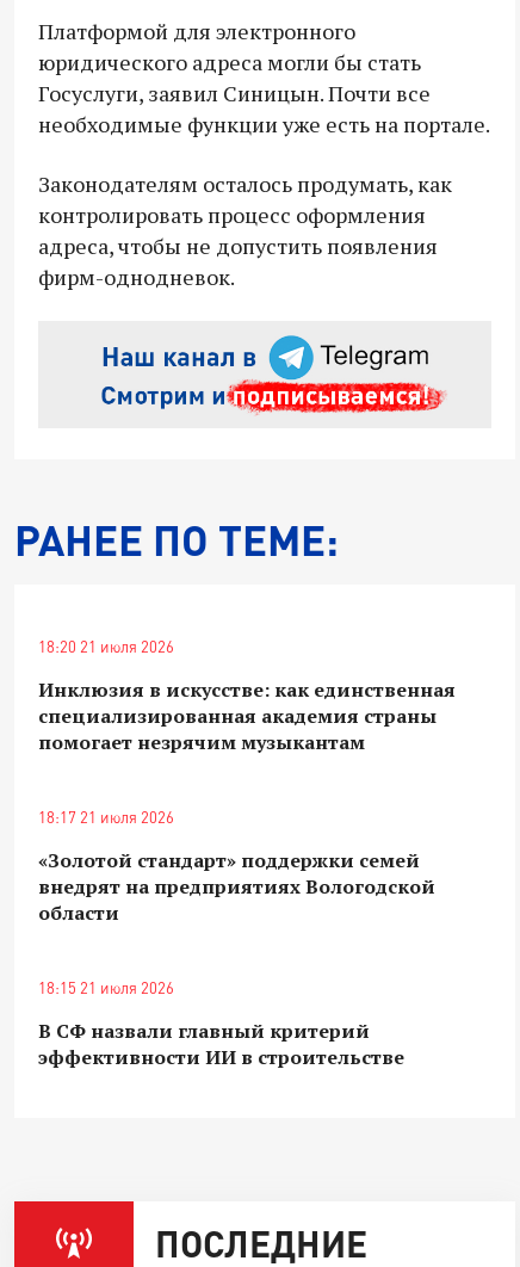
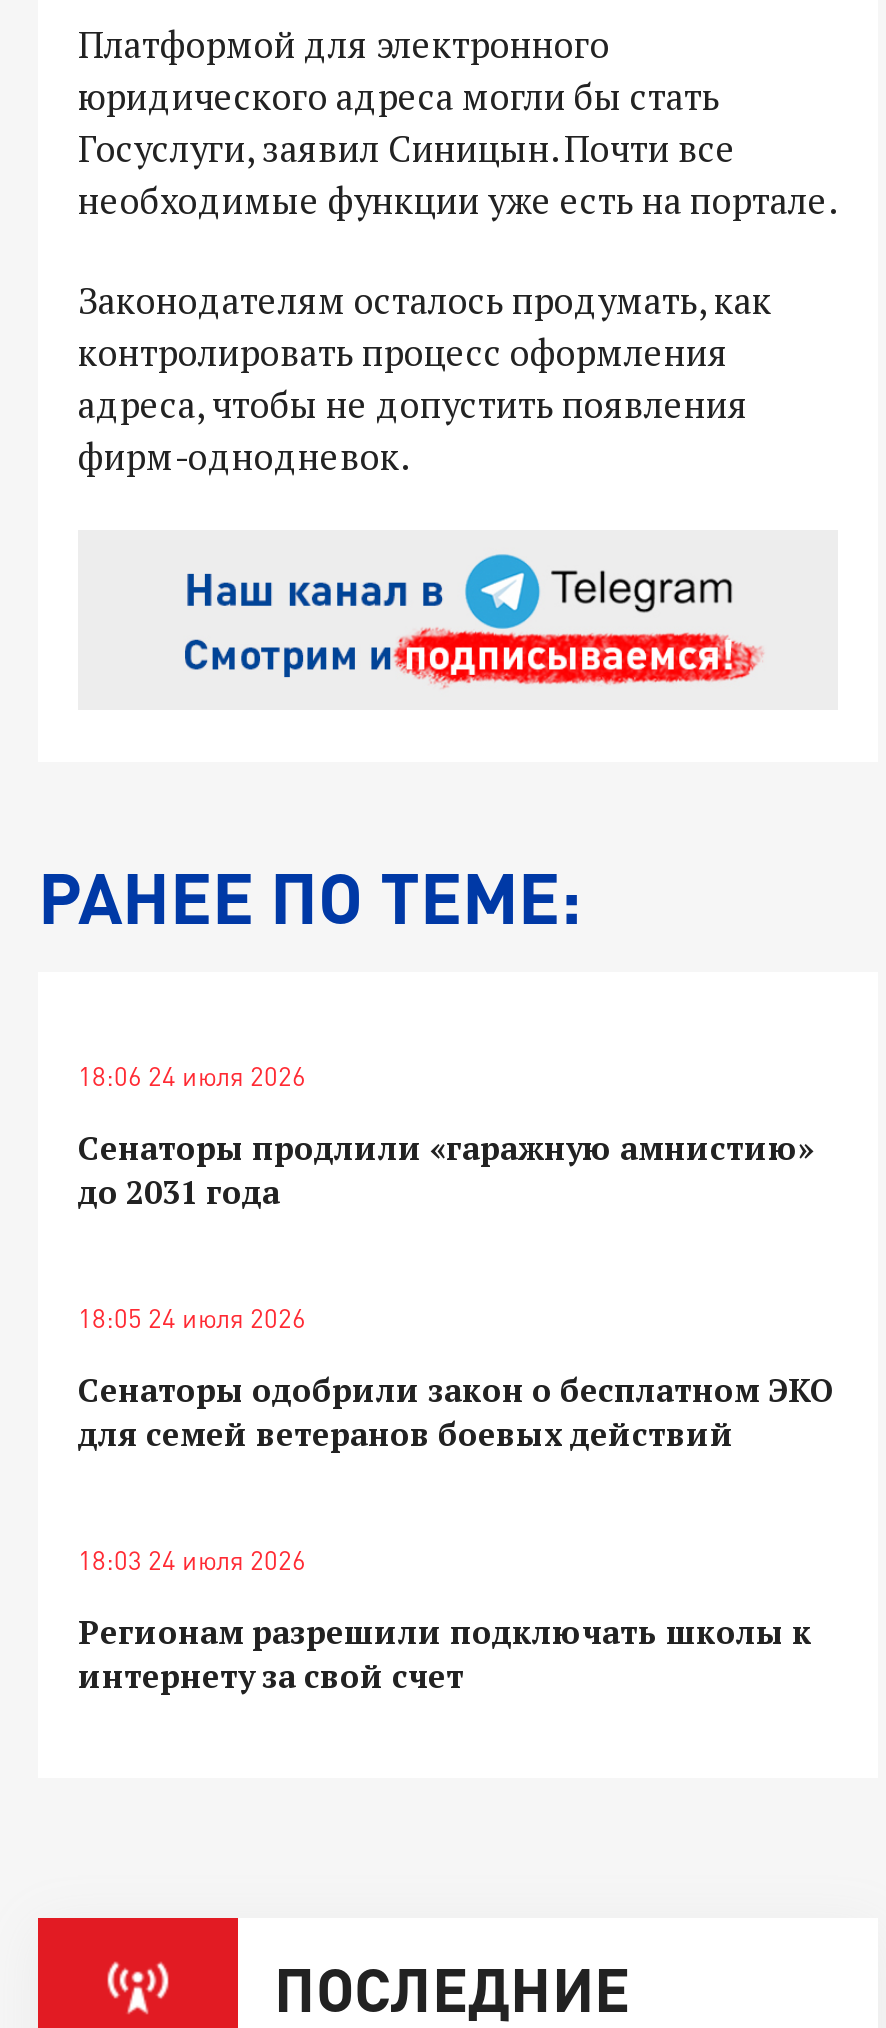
- 18:20 21 июля 2026
+ 18:06 24 июля 2026

- Инклюзия в искусстве: как единственная
- специализированная академия страны
- помогает незрячим музыкантам
+ Сенаторы продлили «гаражную амнистию»
+ до 2031 года

- 18:17 21 июля 2026
+ 18:05 24 июля 2026

- «Золотой стандарт» поддержки семей
- внедрят на предприятиях Вологодской
- области
+ Сенаторы одобрили закон о бесплатном ЭКО
+ для семей ветеранов боевых действий

- 18:15 21 июля 2026
+ 18:03 24 июля 2026

- В СФ назвали главный критерий
- эффективности ИИ в строительстве
+ Регионам разрешили подключать школы к
+ интернету за свой счет
